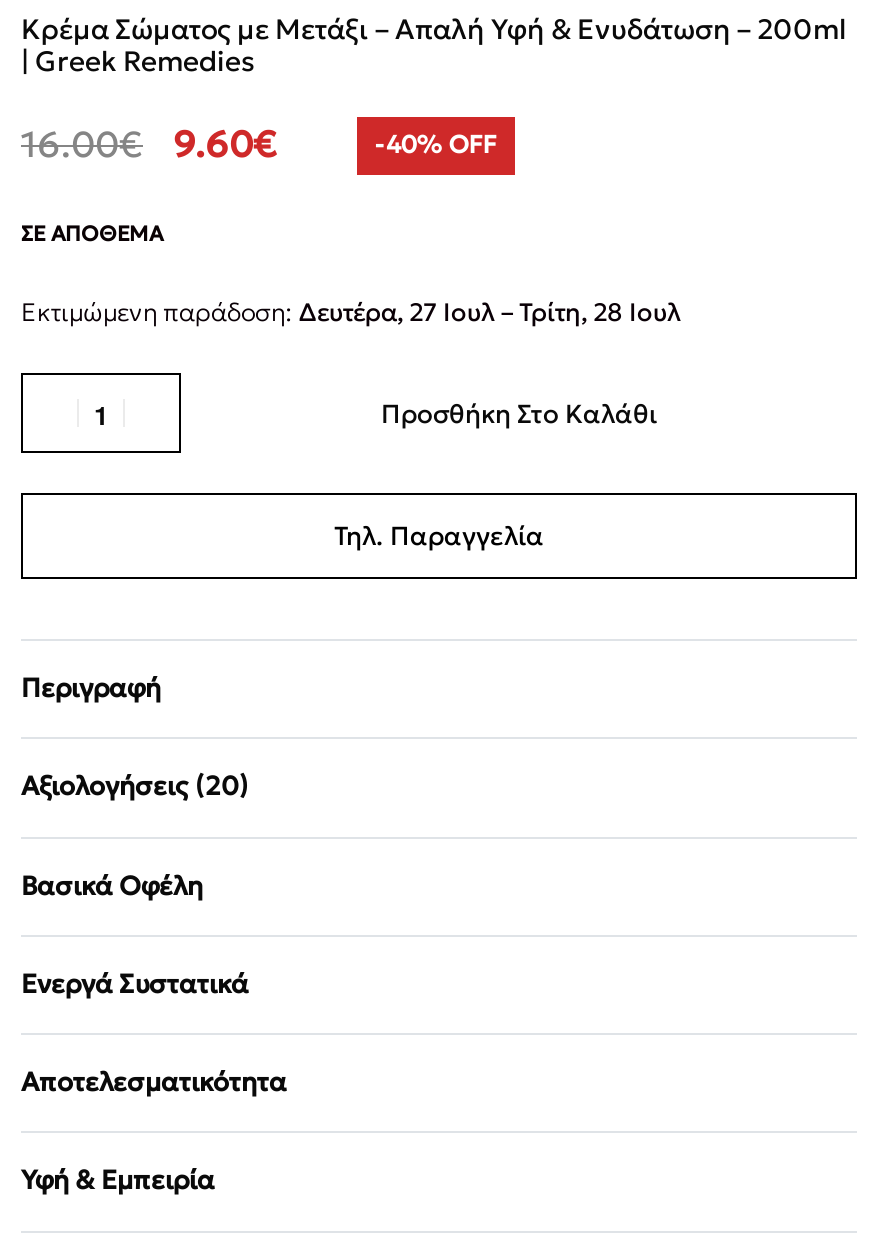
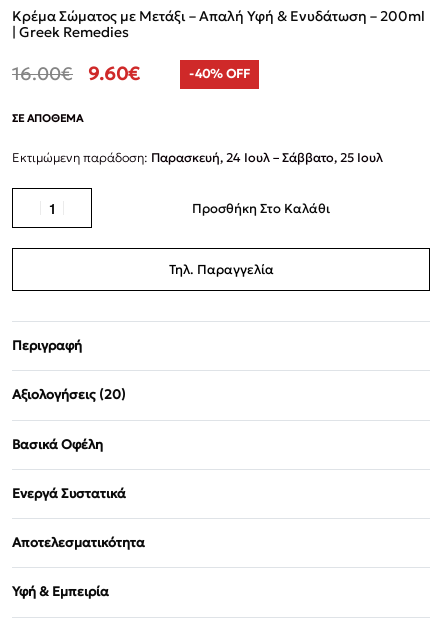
- Εκτιμώμενη παράδοση: Δευτέρα, 27 Ιουλ – Τρίτη, 28 Ιουλ
+ Εκτιμώμενη παράδοση: Παρασκευή, 24 Ιουλ – Σάββατο, 25 Ιουλ
